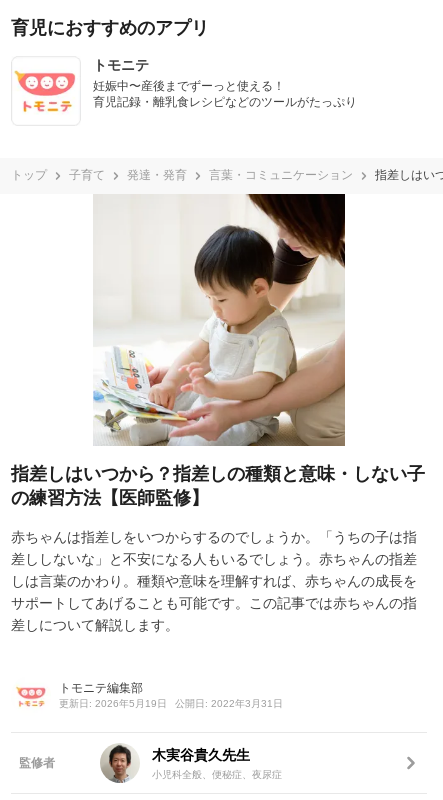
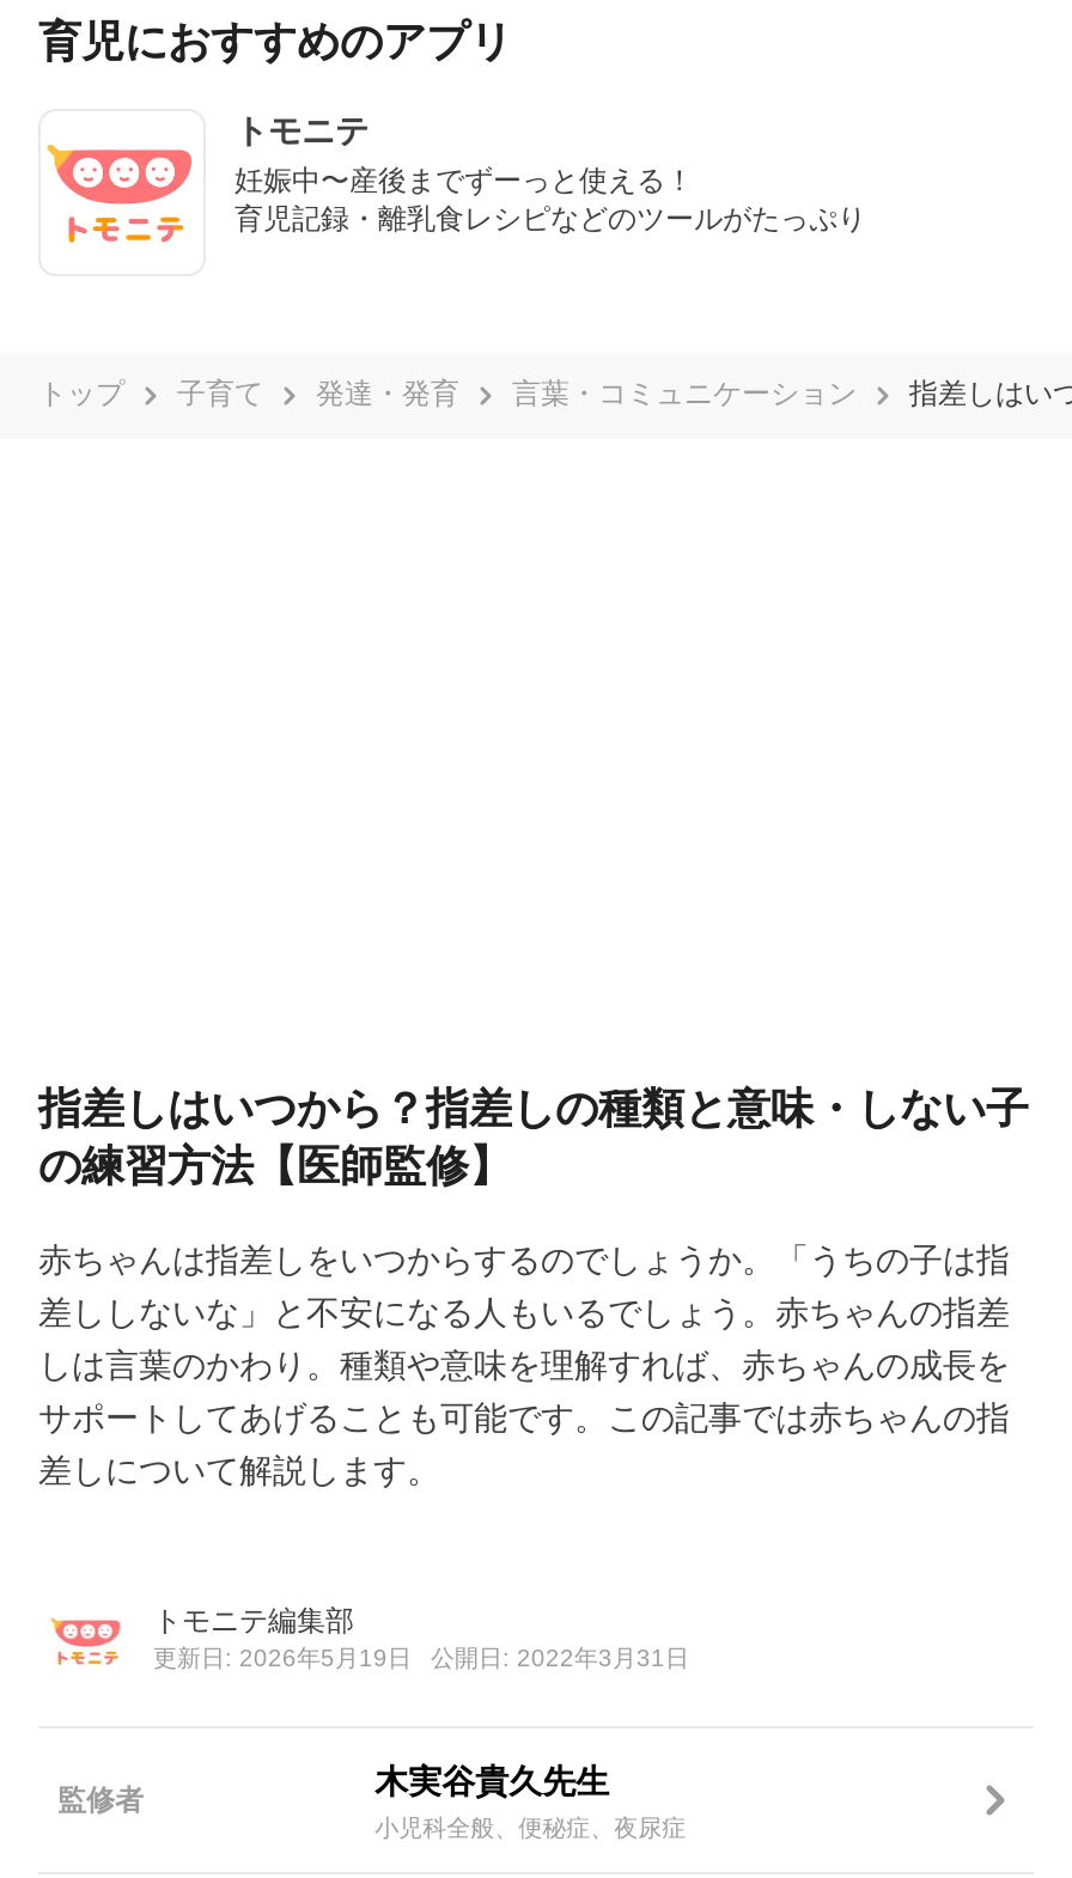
- [image]

- [image]
